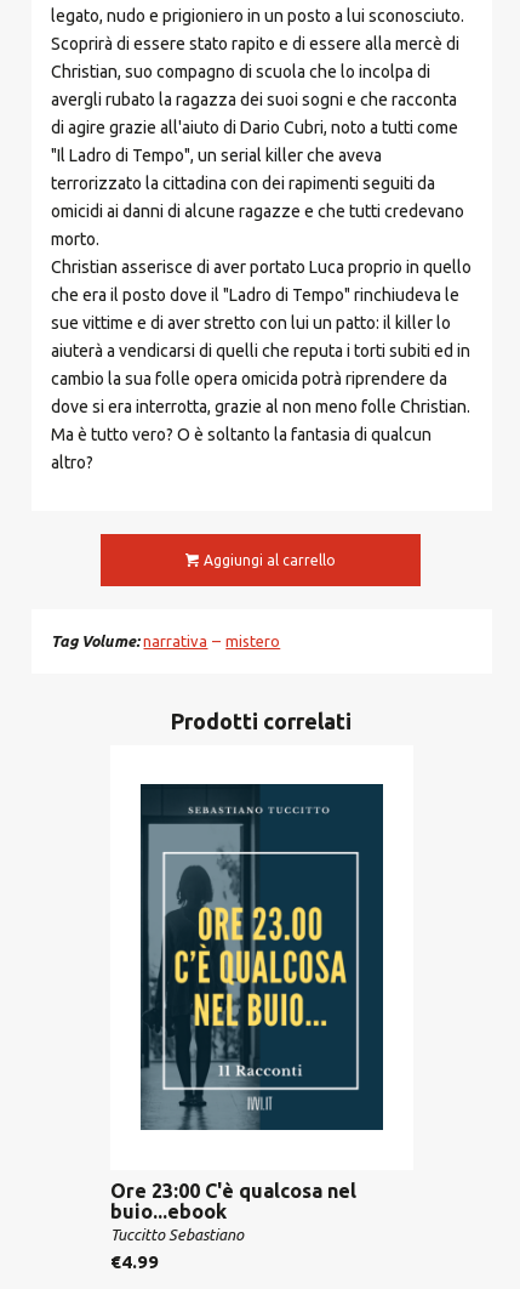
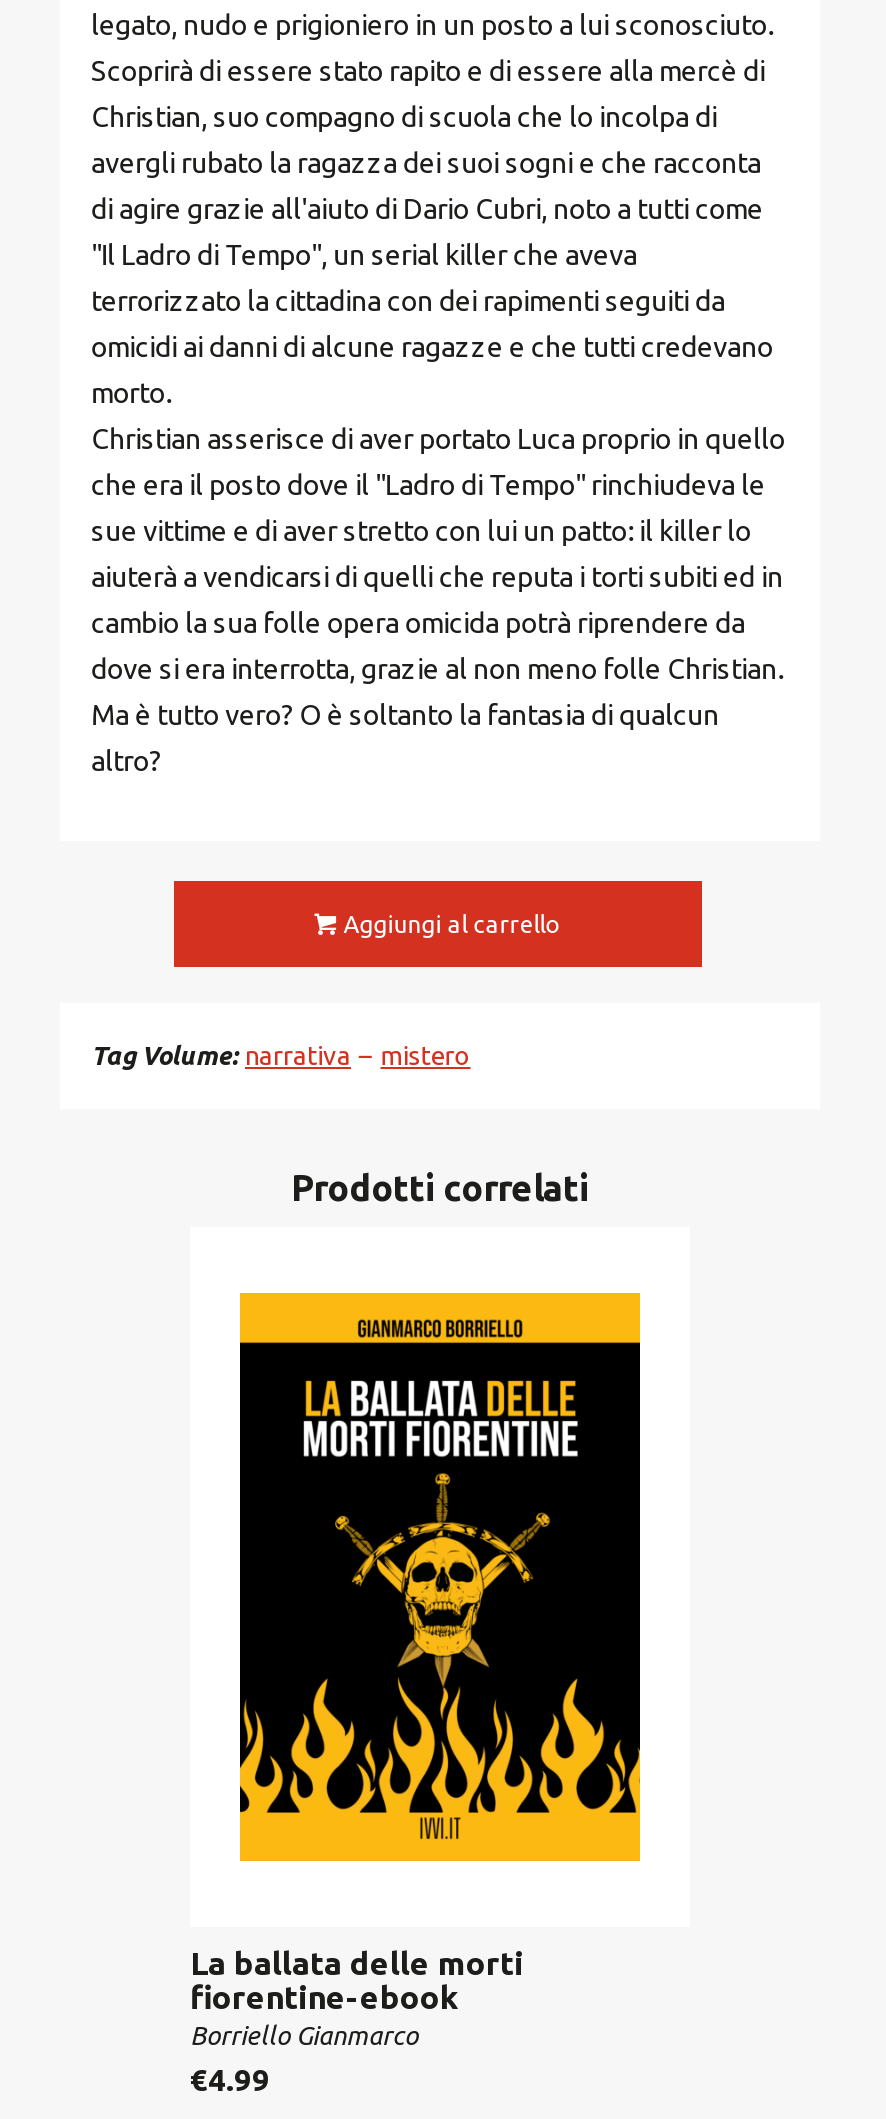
- [image]
+ [image]

- Ore 23:00 C'è qualcosa nel
- buio...ebook
- Tuccitto Sebastiano
+ La ballata delle morti
+ fiorentine-ebook
+ Borriello Gianmarco
